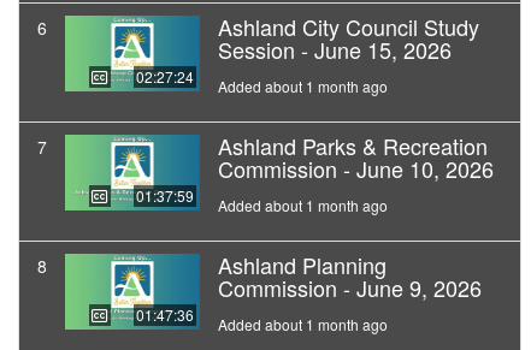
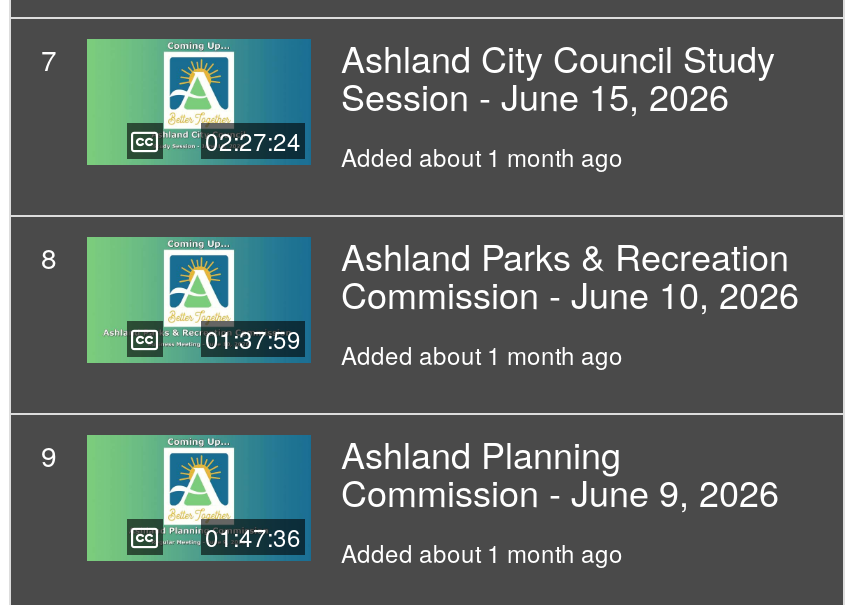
- 6
+ 7

- 7
+ 8

- 8
+ 9
